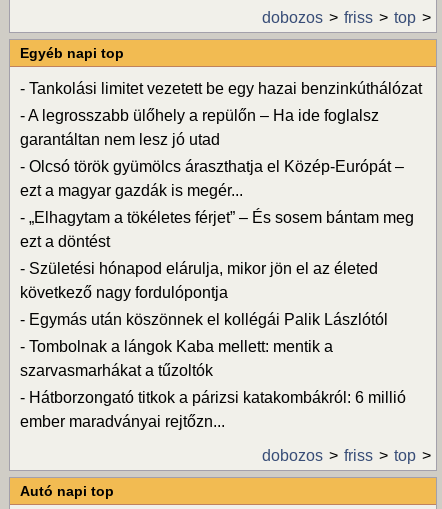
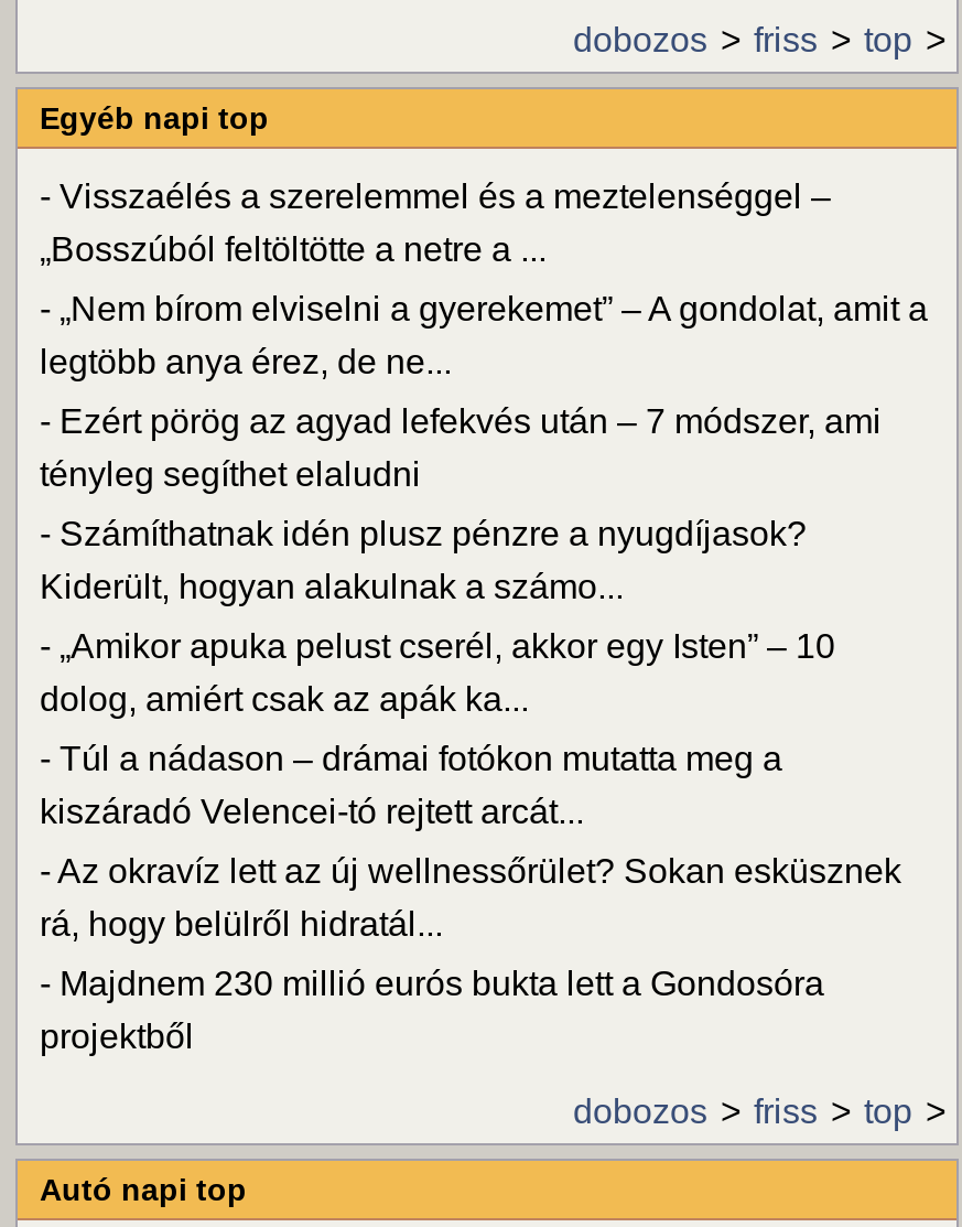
- - Tankolási limitet vezetett be egy hazai benzinkúthálózat
+ - Visszaélés a szerelemmel és a meztelenséggel –
+ „Bosszúból feltöltötte a netre a ...

- - A legrosszabb ülőhely a repülőn – Ha ide foglalsz
- garantáltan nem lesz jó utad
+ - „Nem bírom elviselni a gyerekemet” – A gondolat, amit a
+ legtöbb anya érez, de ne...

- - Olcsó török gyümölcs áraszthatja el Közép-Európát –
- ezt a magyar gazdák is megér...
+ - Ezért pörög az agyad lefekvés után – 7 módszer, ami
+ tényleg segíthet elaludni

- - „Elhagytam a tökéletes férjet” – És sosem bántam meg
- ezt a döntést
+ - Számíthatnak idén plusz pénzre a nyugdíjasok?
+ Kiderült, hogyan alakulnak a számo...

- - Születési hónapod elárulja, mikor jön el az életed
- következő nagy fordulópontja
+ - „Amikor apuka pelust cserél, akkor egy Isten” – 10
+ dolog, amiért csak az apák ka...

- - Egymás után köszönnek el kollégái Palik Lászlótól
+ - Túl a nádason – drámai fotókon mutatta meg a
+ kiszáradó Velencei-tó rejtett arcát...

- - Tombolnak a lángok Kaba mellett: mentik a
- szarvasmarhákat a tűzoltók
+ - Az okravíz lett az új wellnessőrület? Sokan esküsznek
+ rá, hogy belülről hidratál...

- - Hátborzongató titkok a párizsi katakombákról: 6 millió
- ember maradványai rejtőzn...
+ - Majdnem 230 millió eurós bukta lett a Gondosóra
+ projektből
